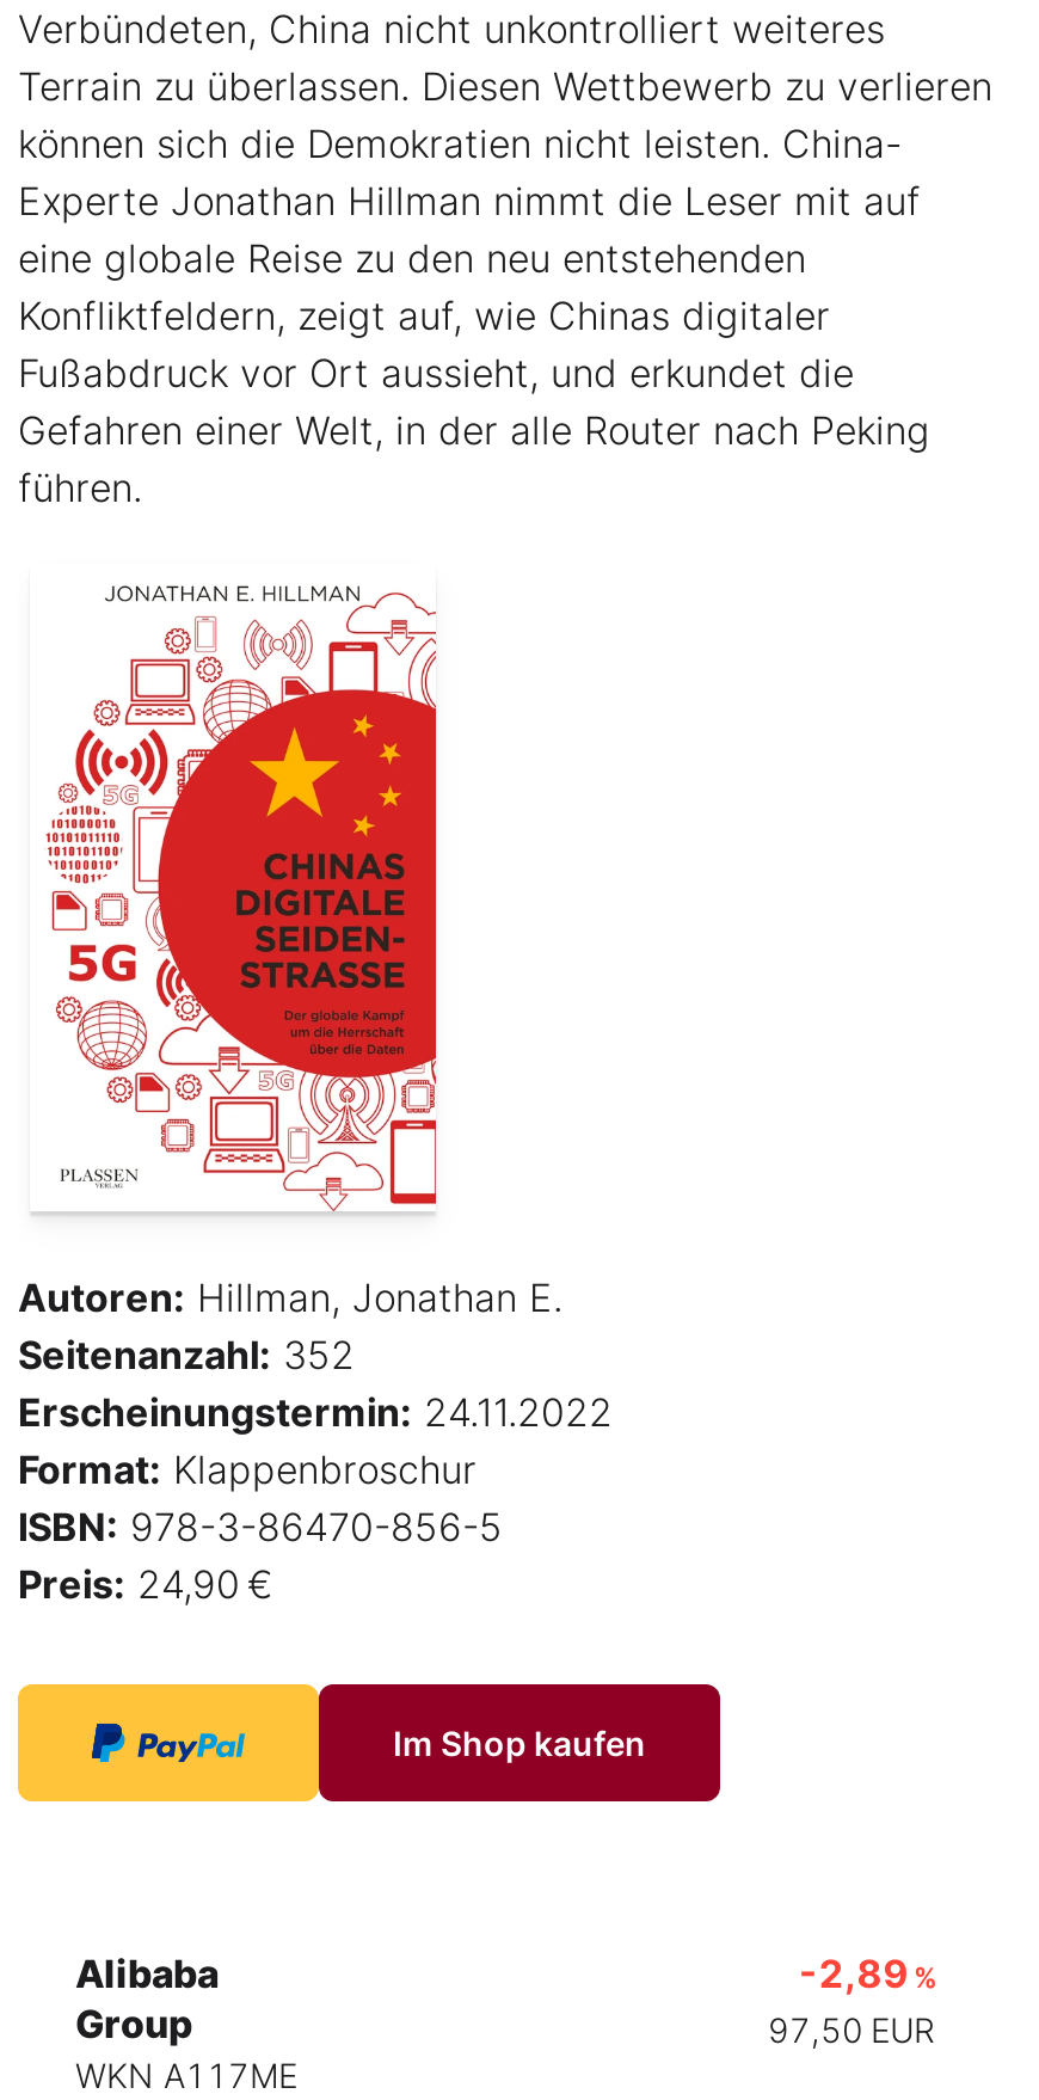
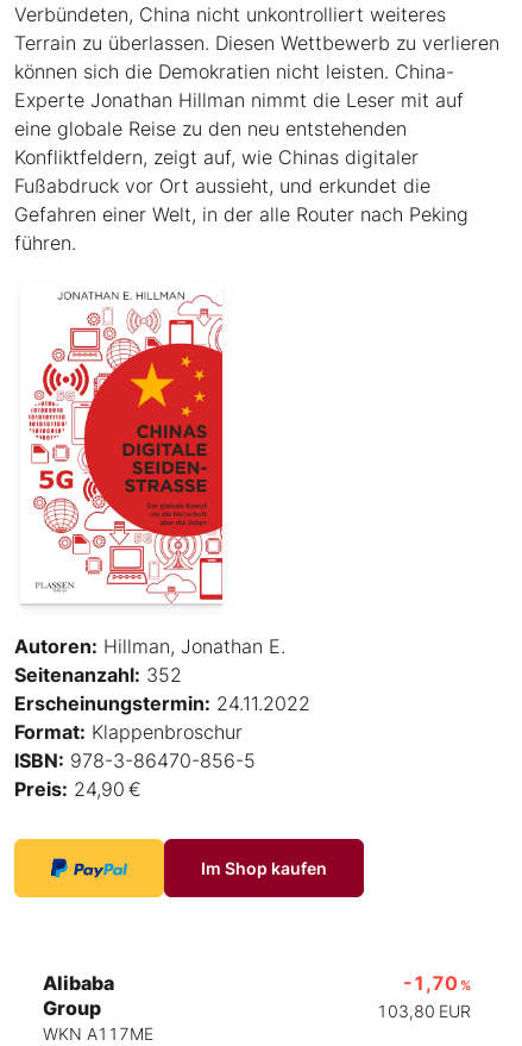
- -2,89 %
+ -1,70 %

- 97,50 EUR
+ 103,80 EUR
